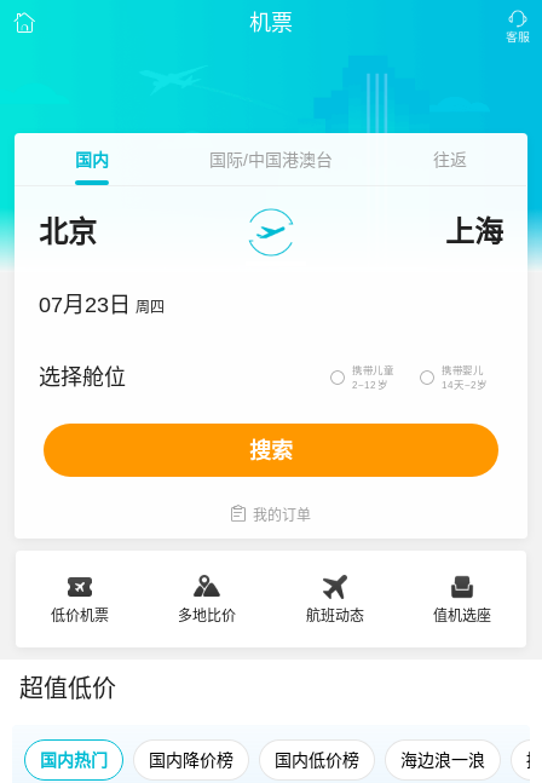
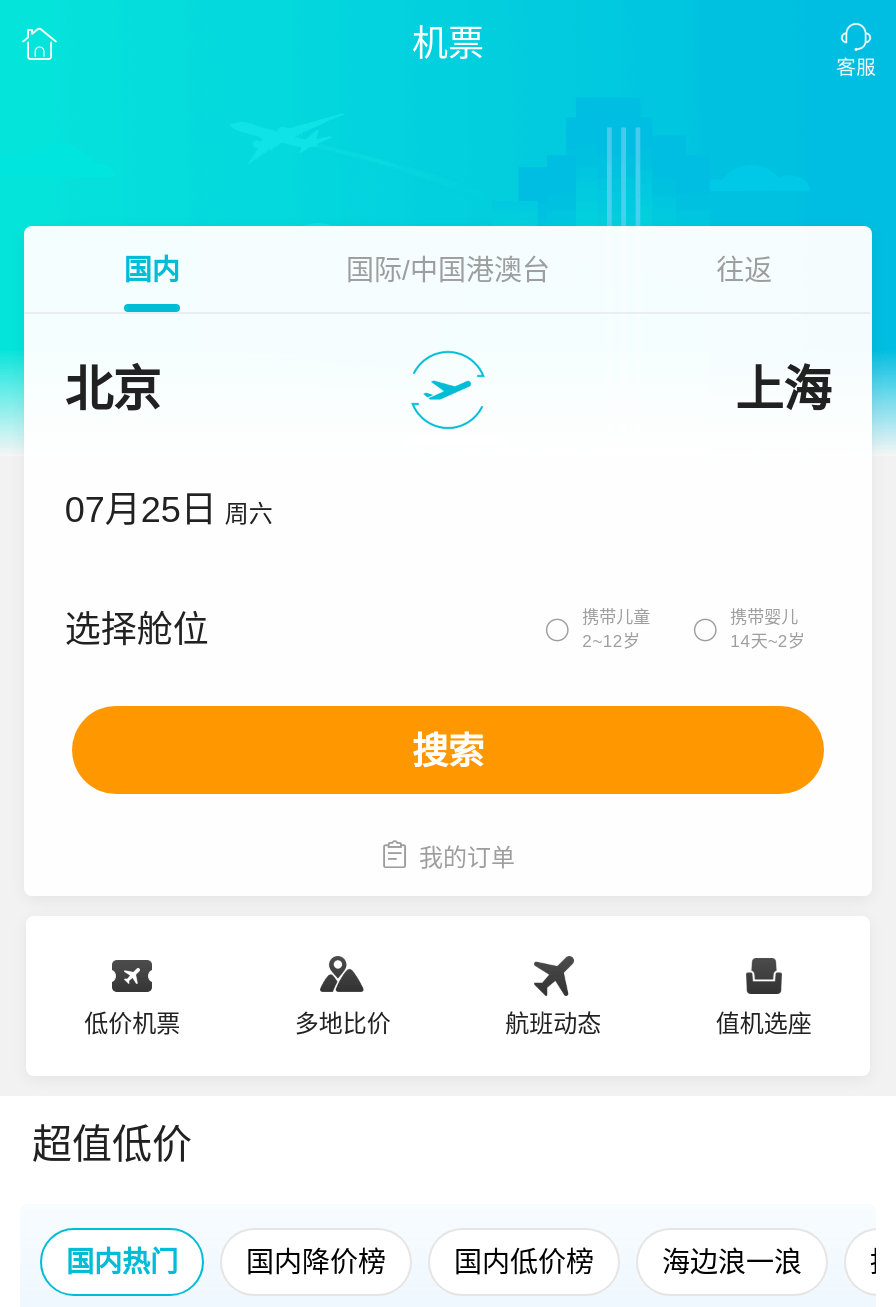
- 07月23日 周四
+ 07月25日 周六
